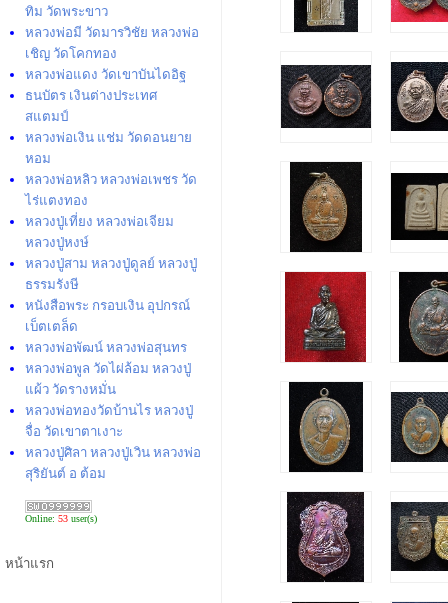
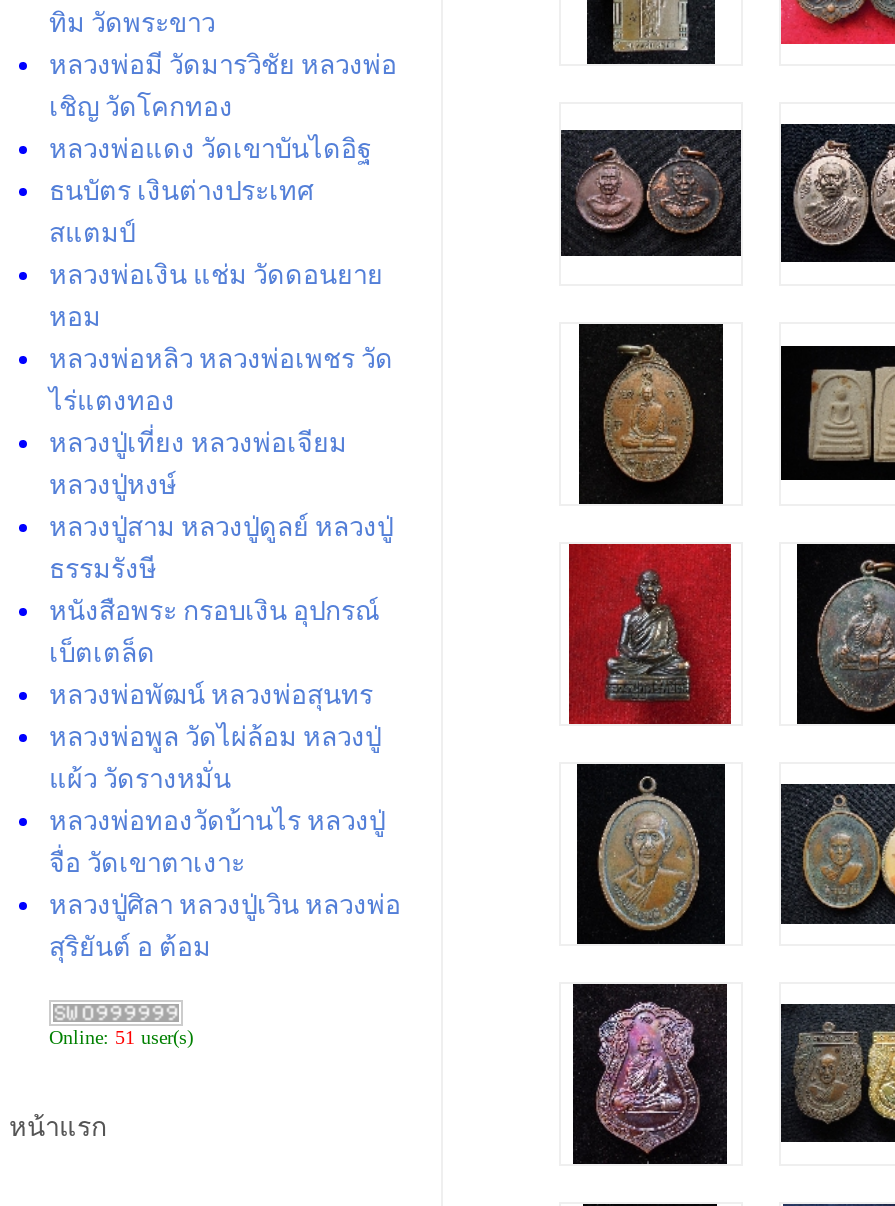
- Online: 53 user(s)
+ Online: 51 user(s)
